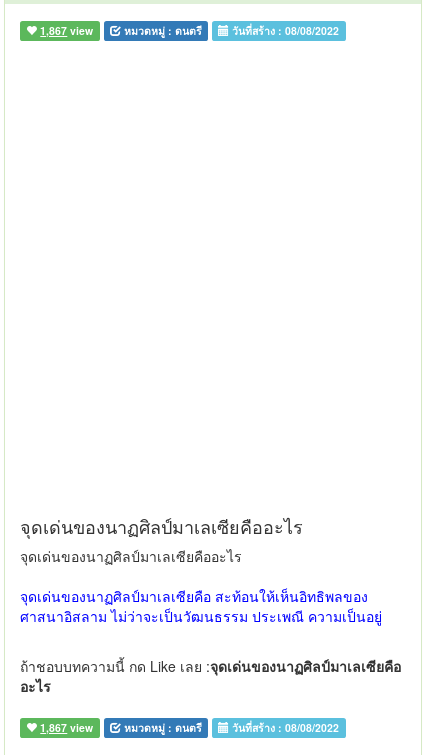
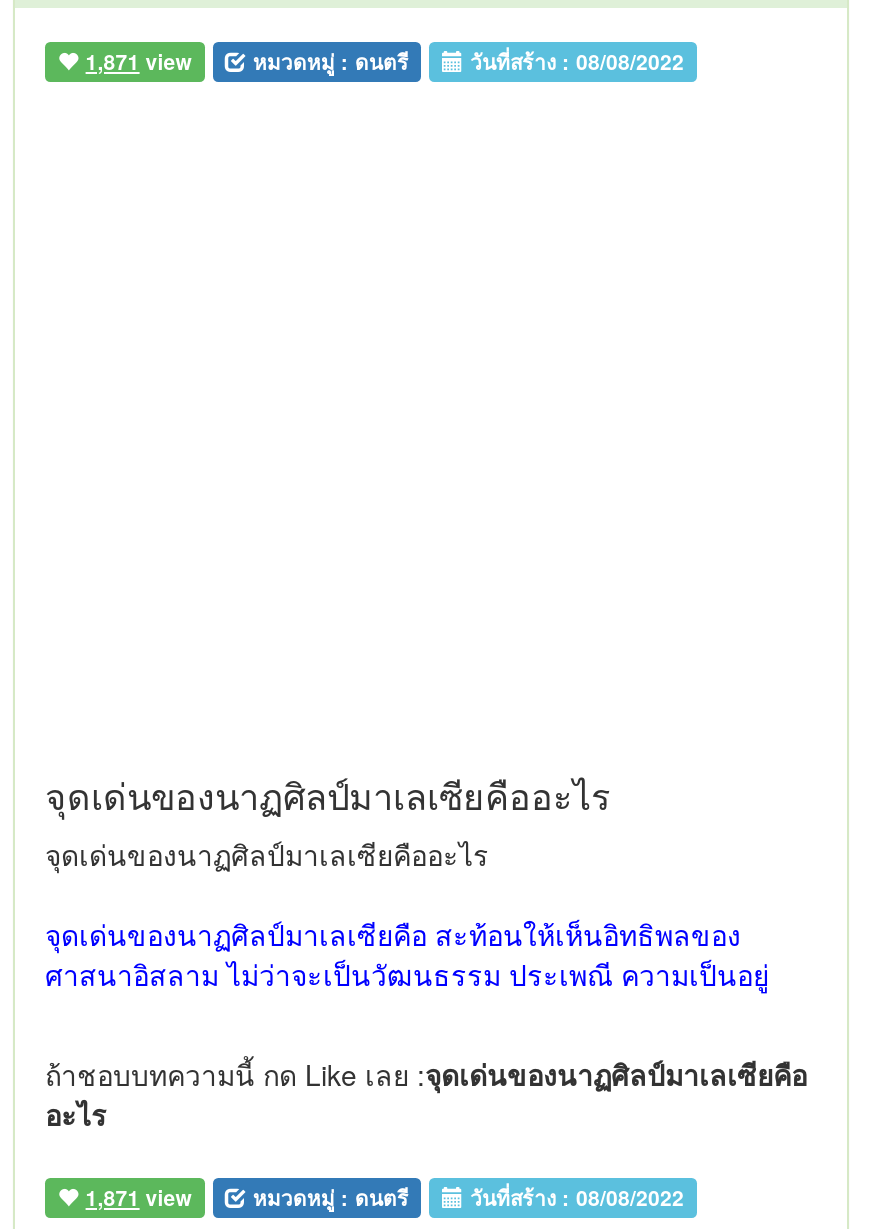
- 1,867 view หมวดหมู่ :ดนตรี วันที่สร้าง : 08/08/2022
+ 1,871 view หมวดหมู่ :ดนตรี วันที่สร้าง : 08/08/2022

- 1,867 view หมวดหมู่ :ดนตรี วันที่สร้าง : 08/08/2022
+ 1,871 view หมวดหมู่ :ดนตรี วันที่สร้าง : 08/08/2022
